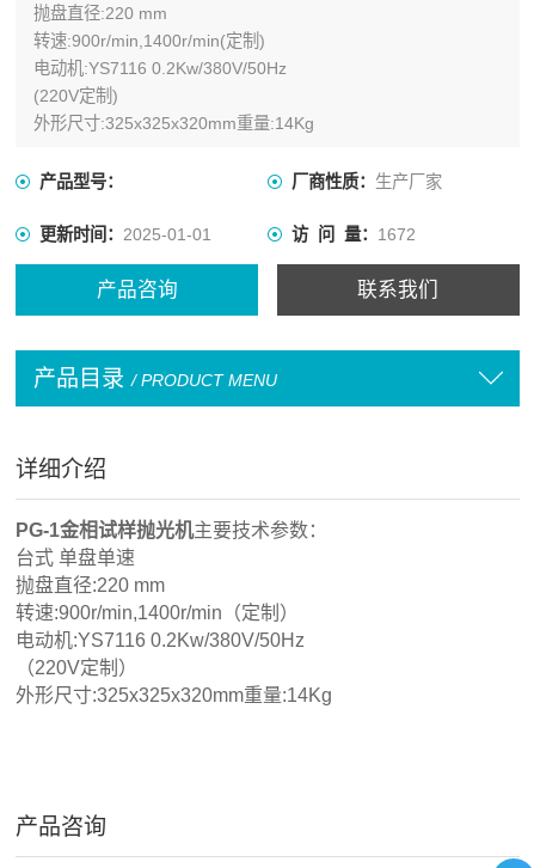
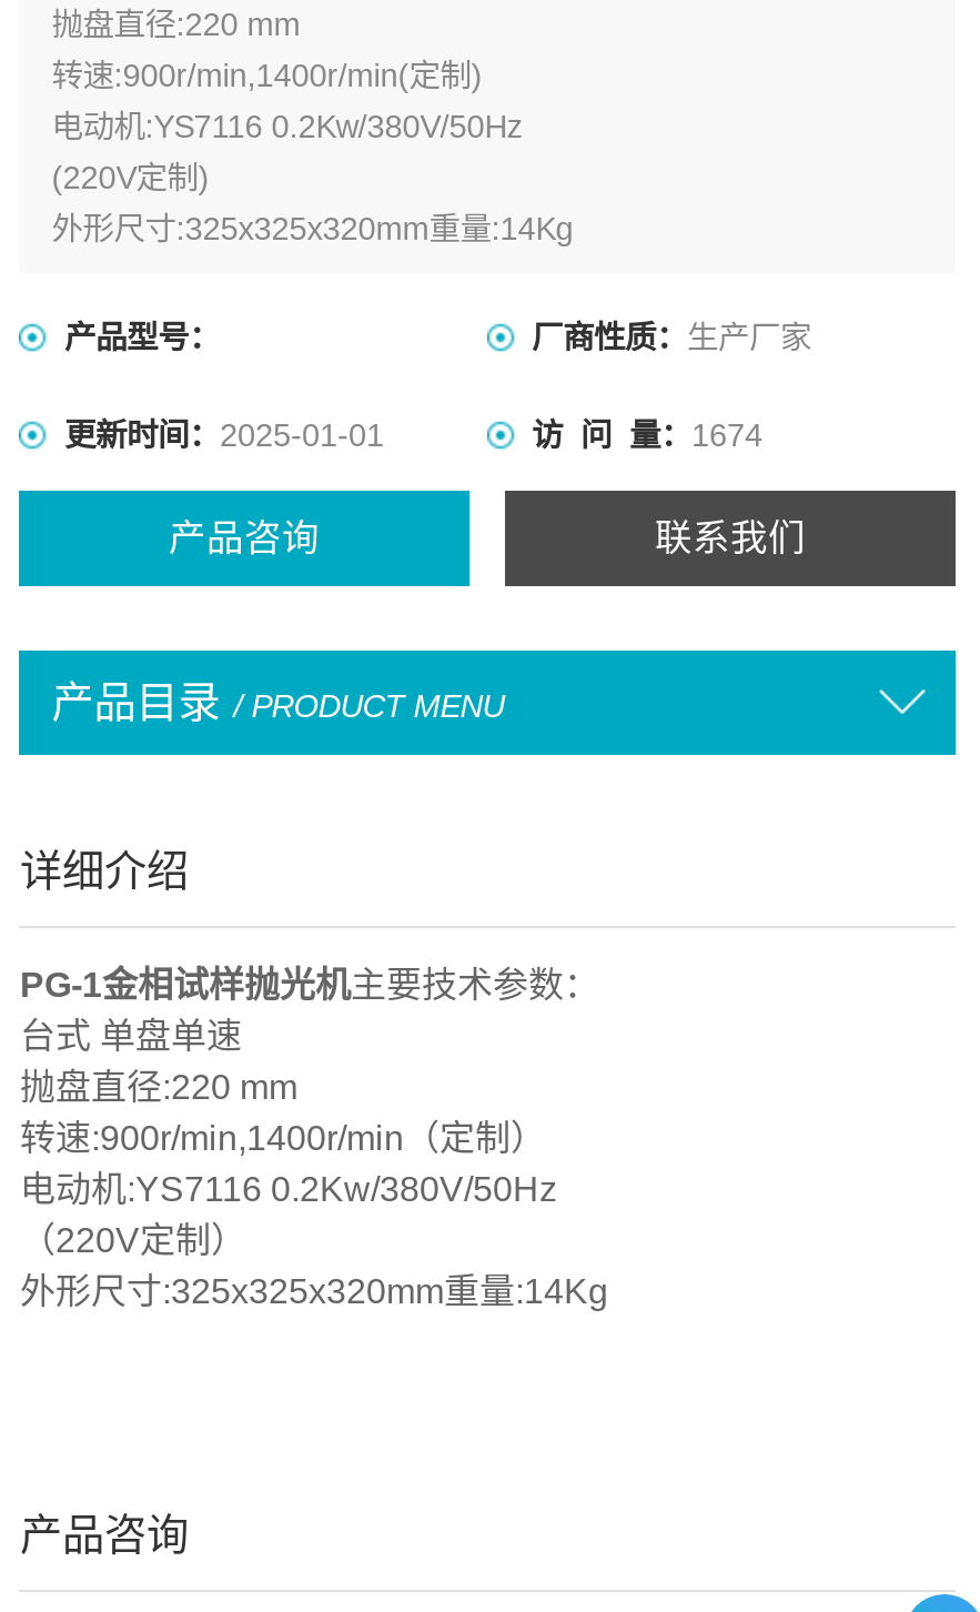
- 访 问 量：1672
+ 访 问 量：1674
